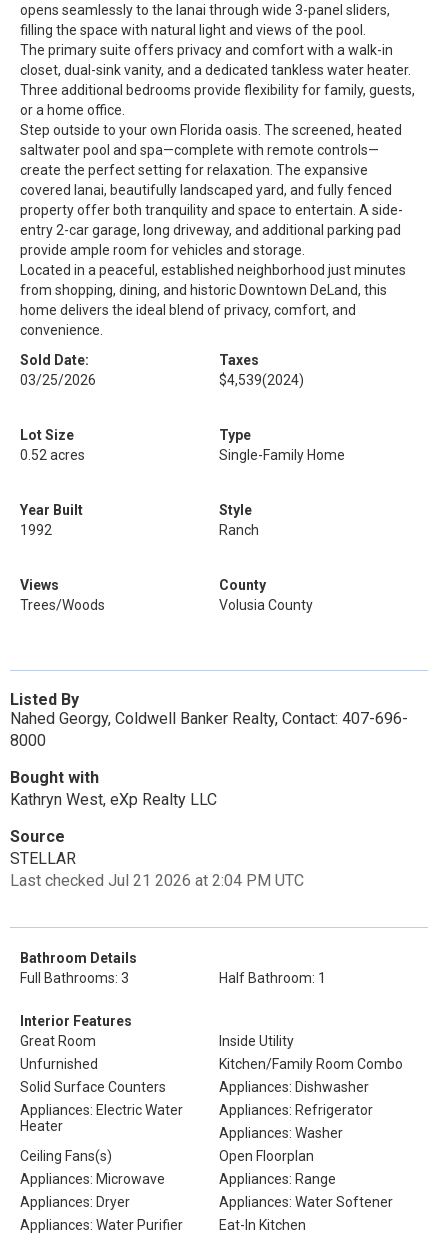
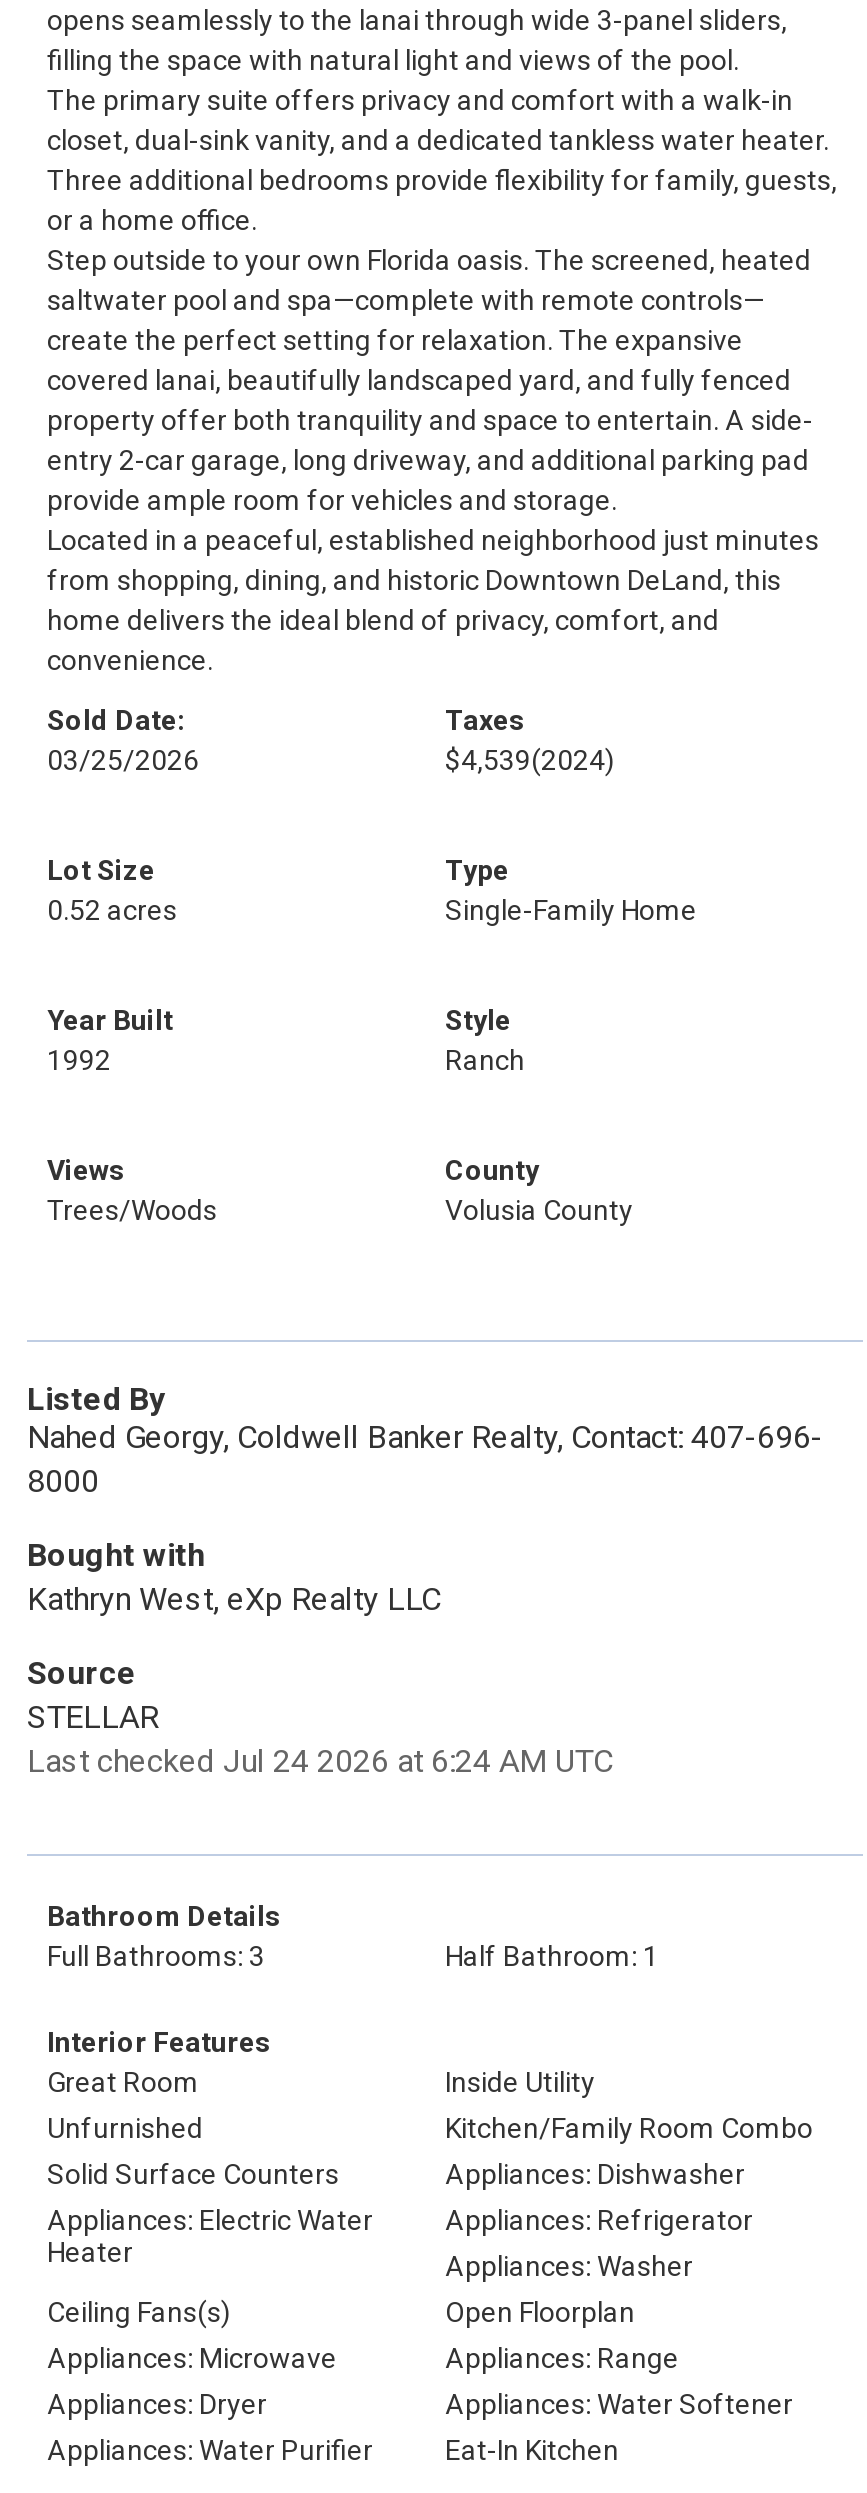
- Last checked Jul 21 2026 at 2:04 PM UTC
+ Last checked Jul 24 2026 at 6:24 AM UTC
